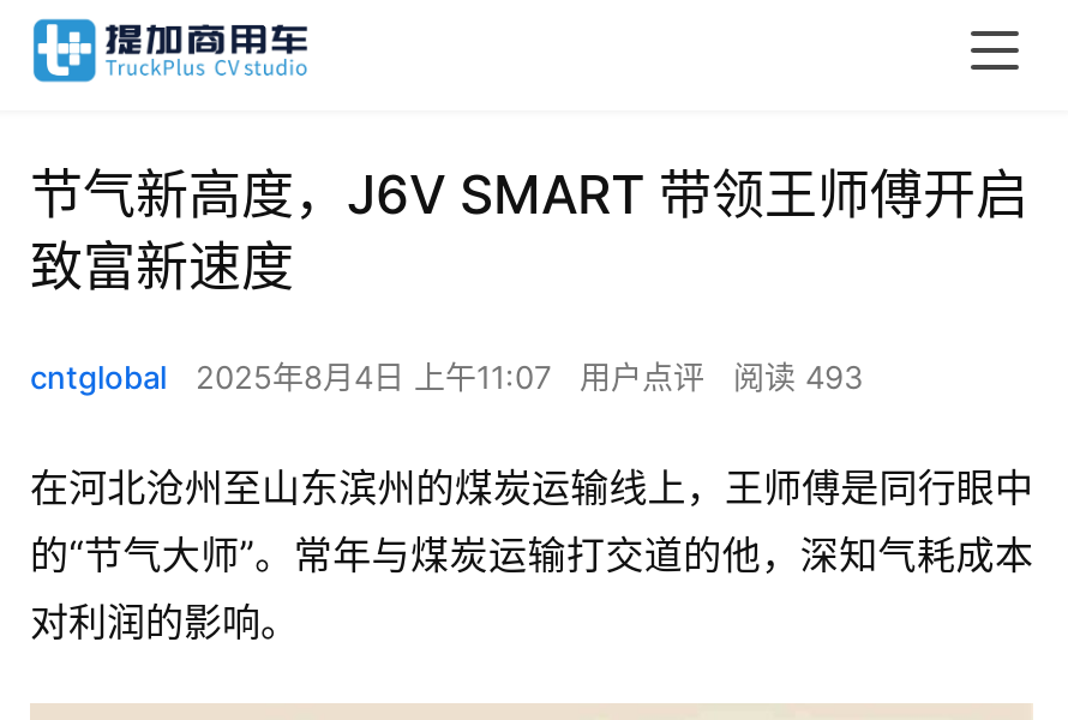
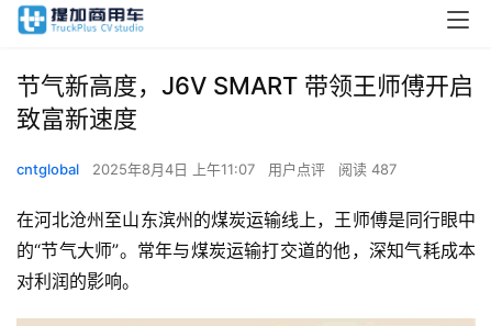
- cntglobal 2025年8月4日 上午11:07 用户点评 阅读 493
+ cntglobal 2025年8月4日 上午11:07 用户点评 阅读 487
